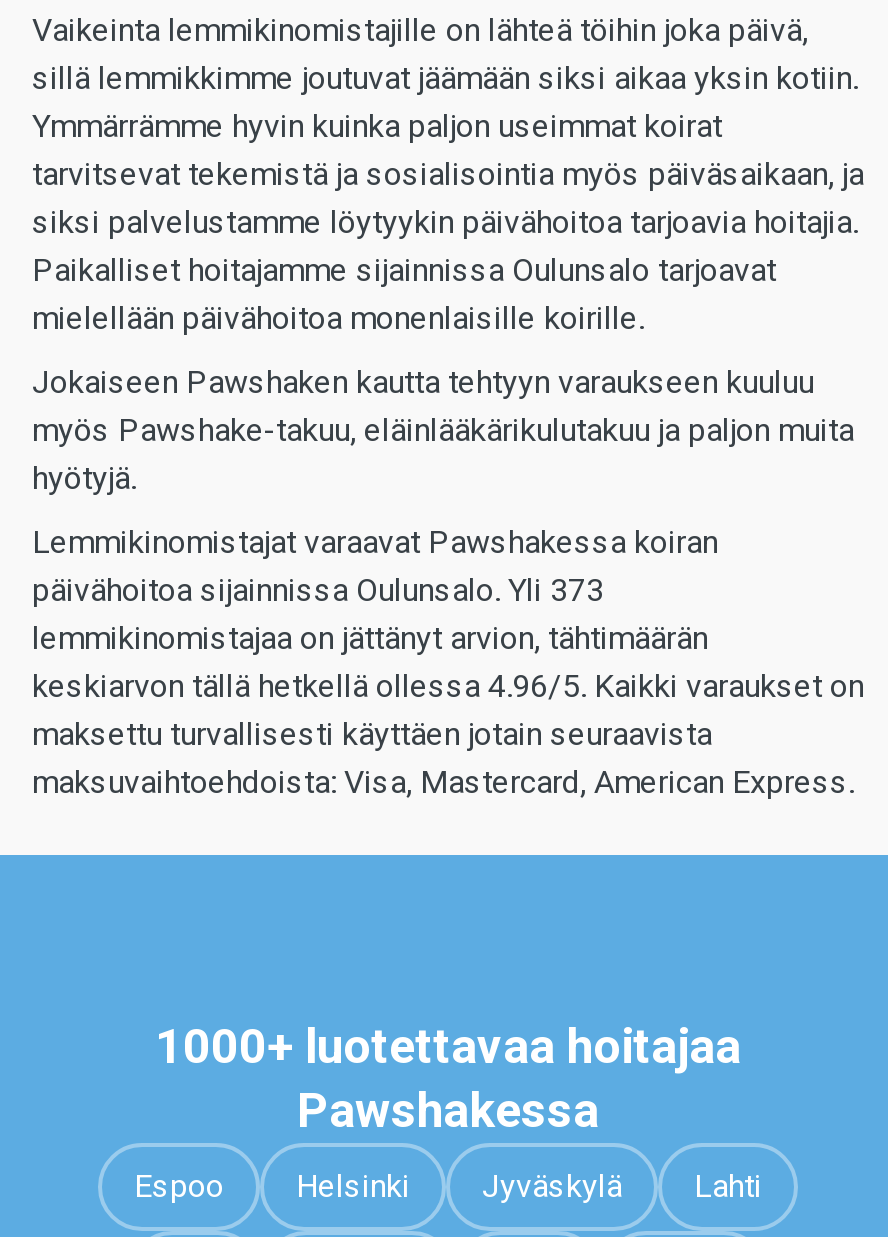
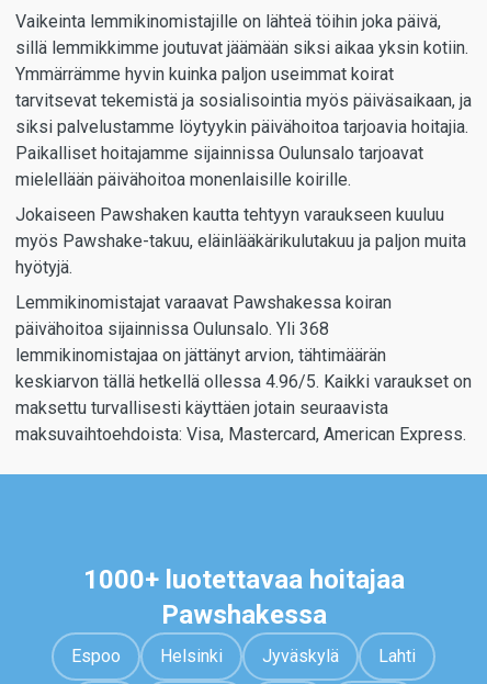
- päivähoitoa sijainnissa Oulunsalo. Yli 373
+ päivähoitoa sijainnissa Oulunsalo. Yli 368
